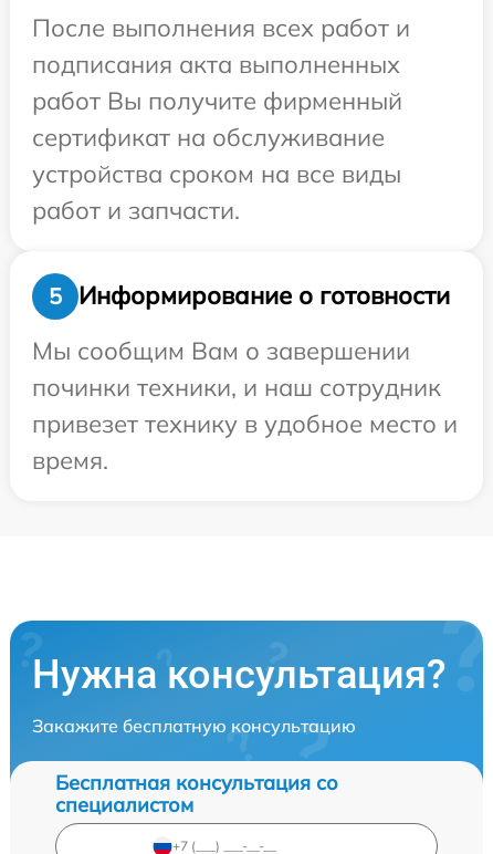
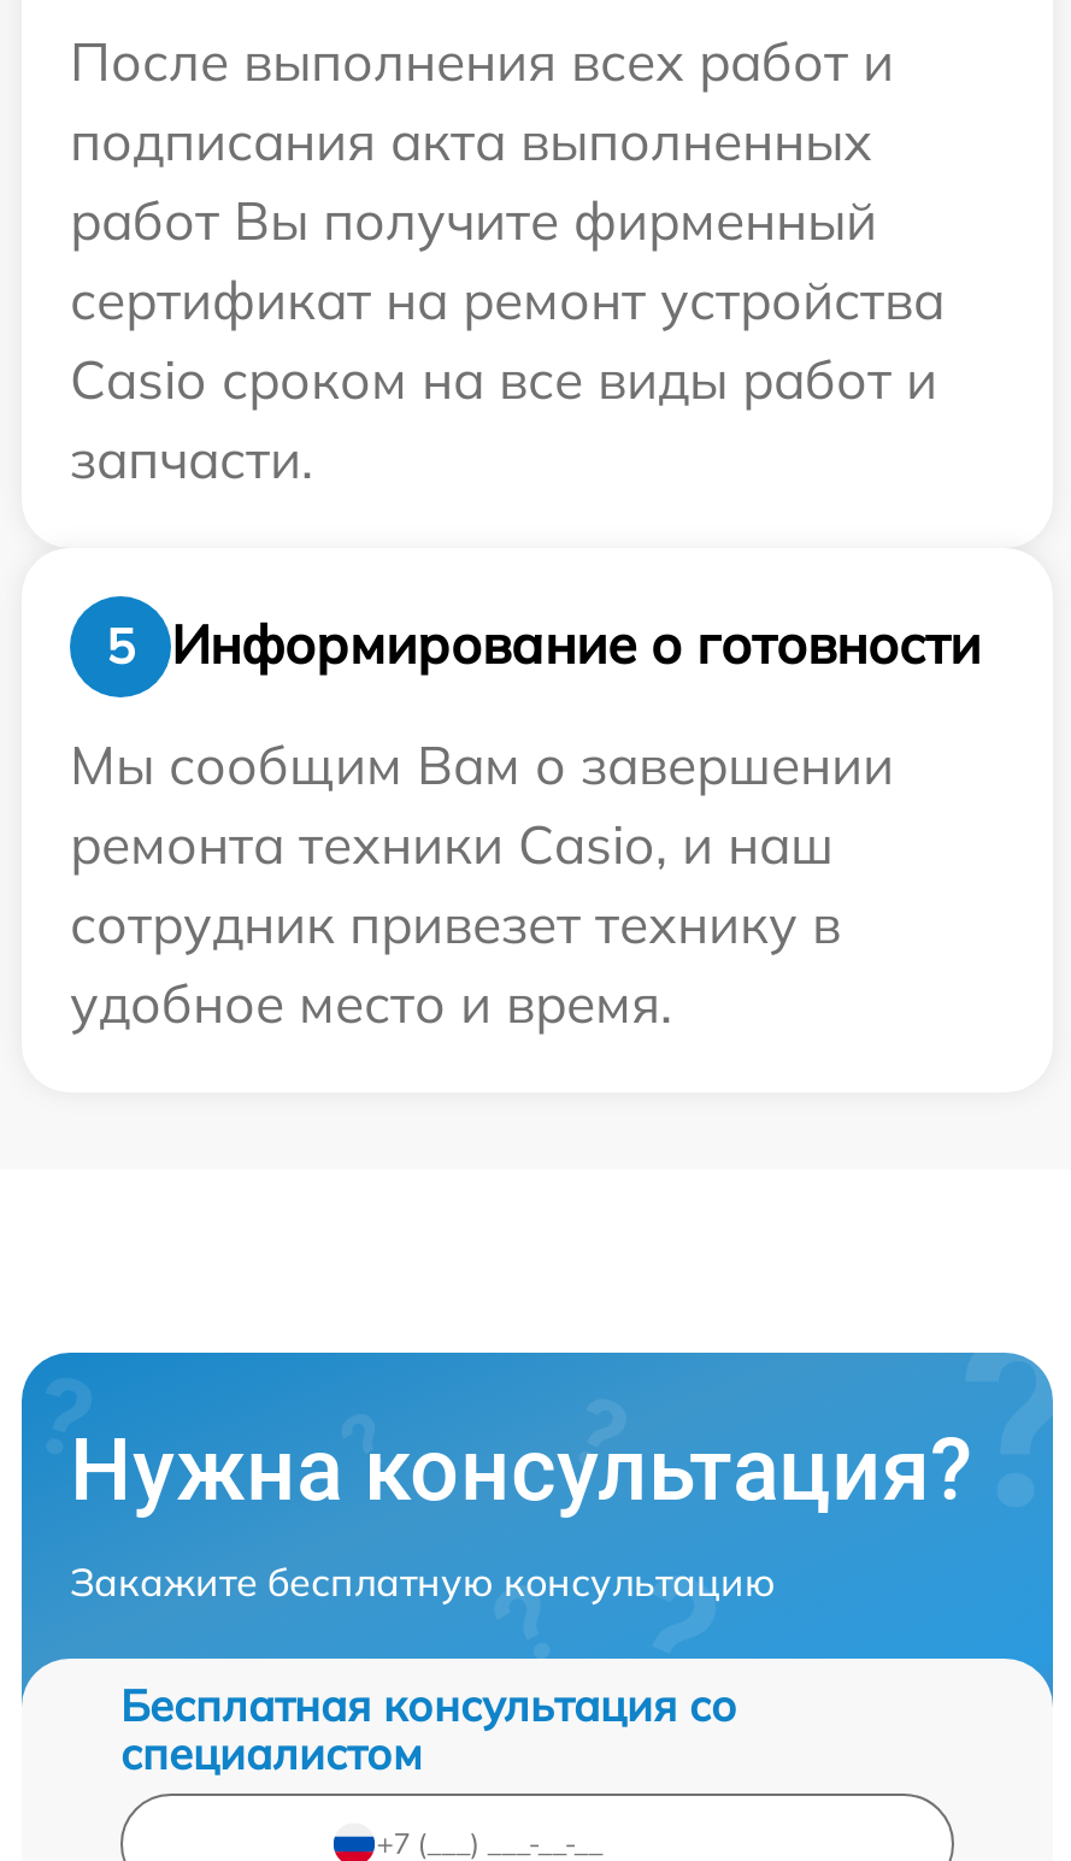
- сертификат на обслуживание
- устройства сроком на все виды
- работ и запчасти.
+ сертификат на ремонт устройства
+ Casio сроком на все виды работ и
+ запчасти.

- починки техники, и наш сотрудник
- привезет технику в удобное место и
- время.
+ ремонта техники Casio, и наш
+ сотрудник привезет технику в
+ удобное место и время.
